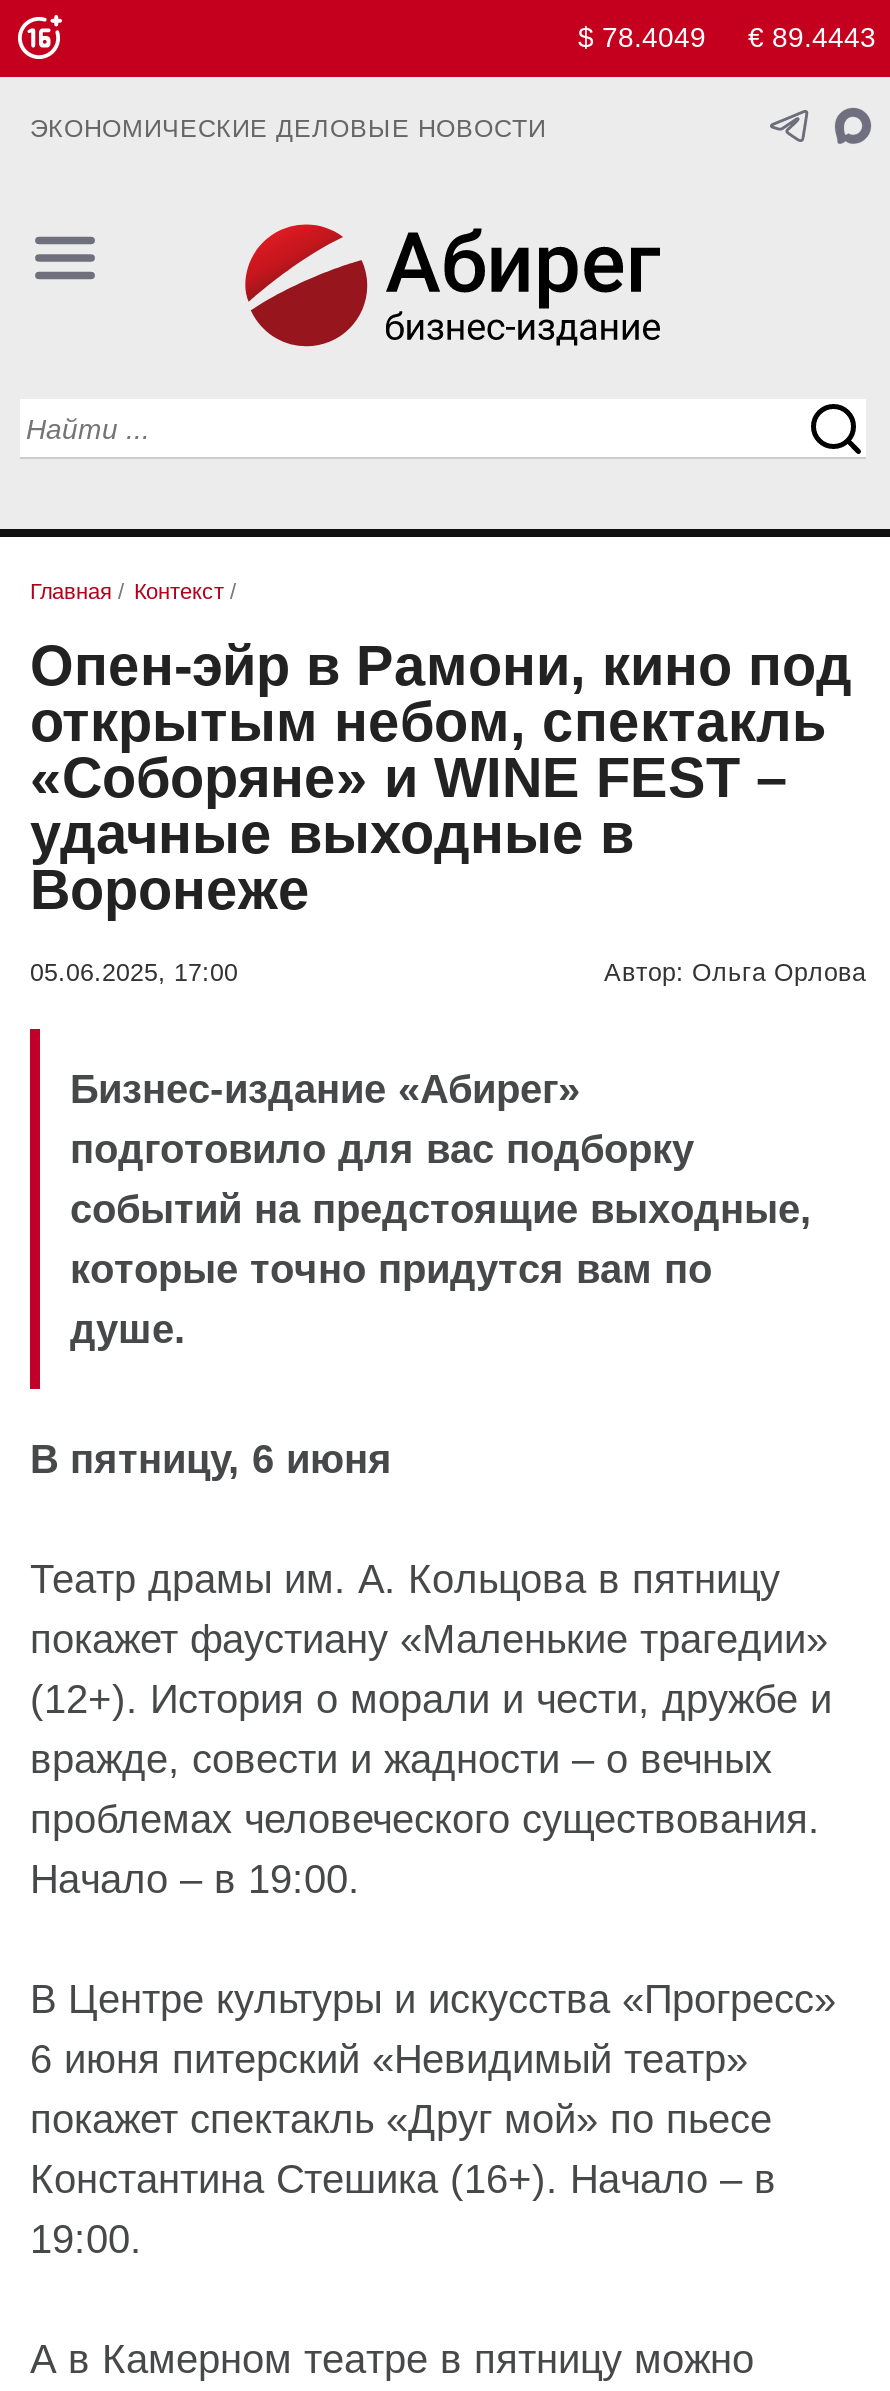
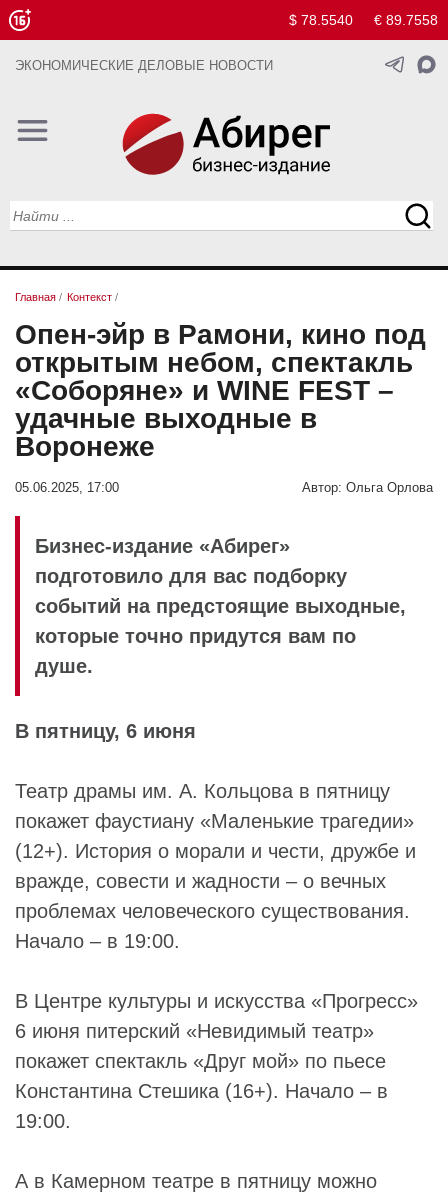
- $ 78.4049
+ $ 78.5540

- € 89.4443
+ € 89.7558
